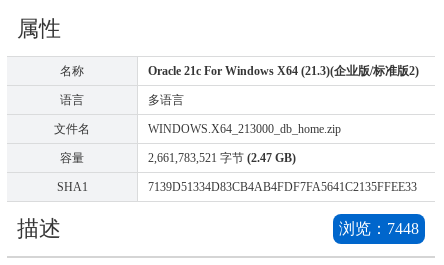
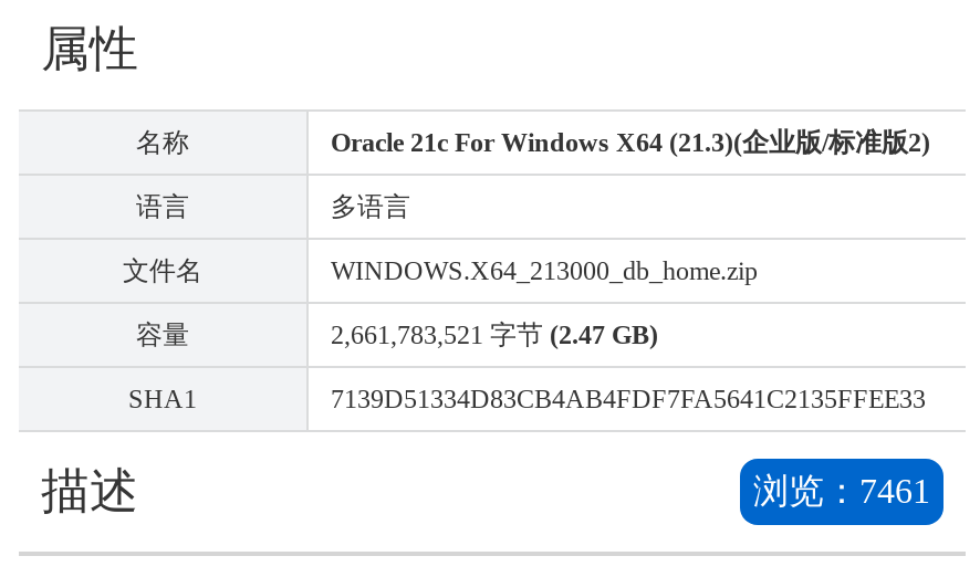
- 浏览：7448
+ 浏览：7461
